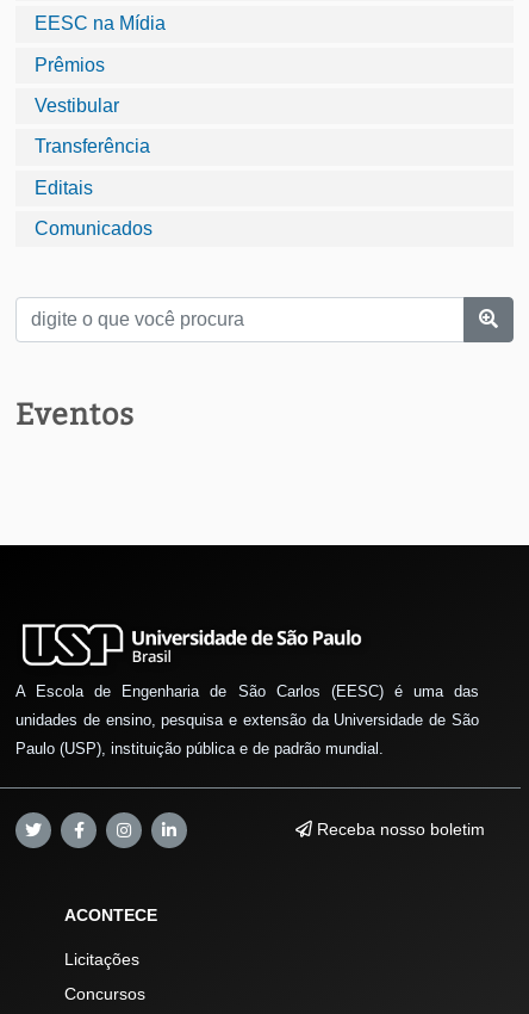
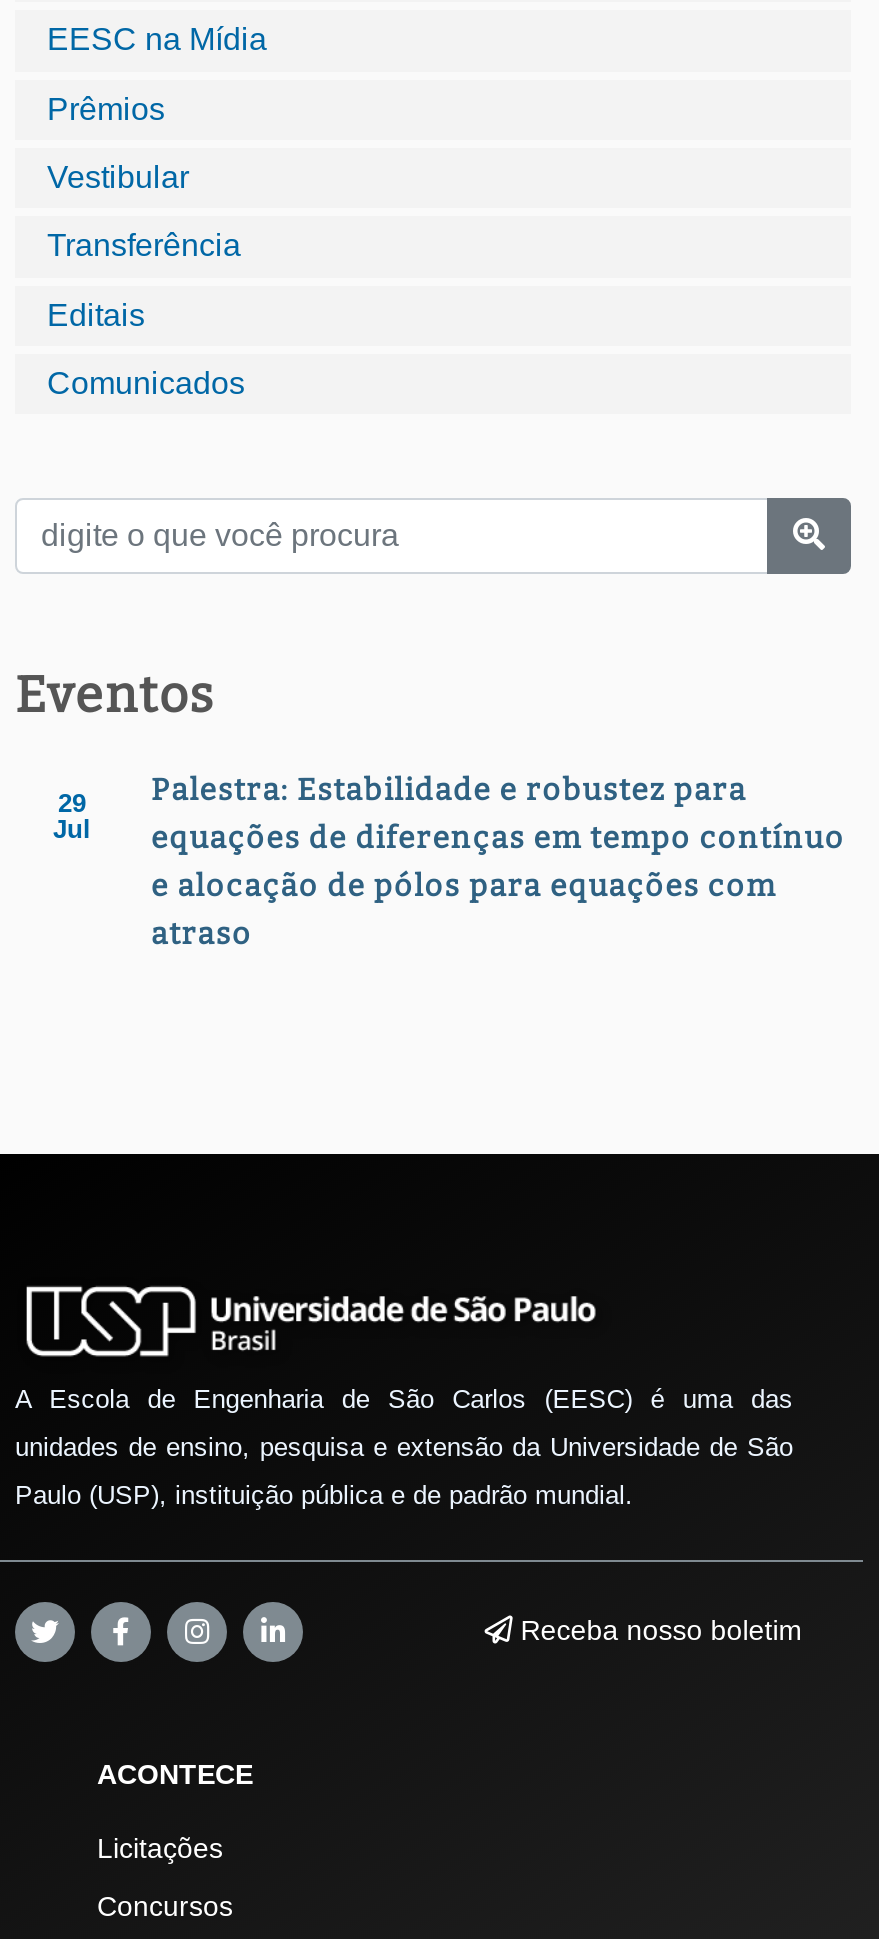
+ 29
+ Jul

+ Palestra: Estabilidade e robustez para
+ equações de diferenças em tempo contínuo
+ e alocação de pólos para equações com
+ atraso
